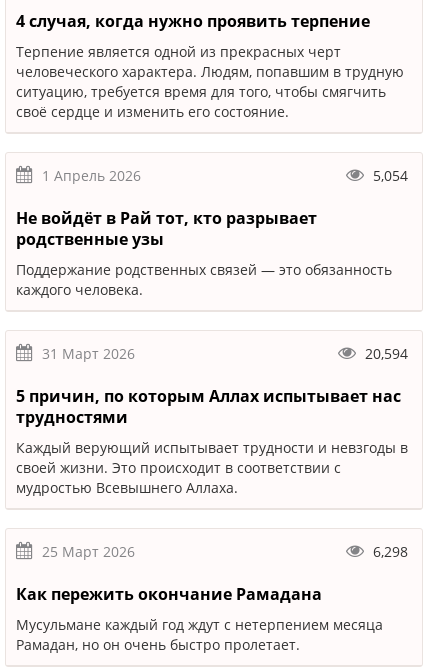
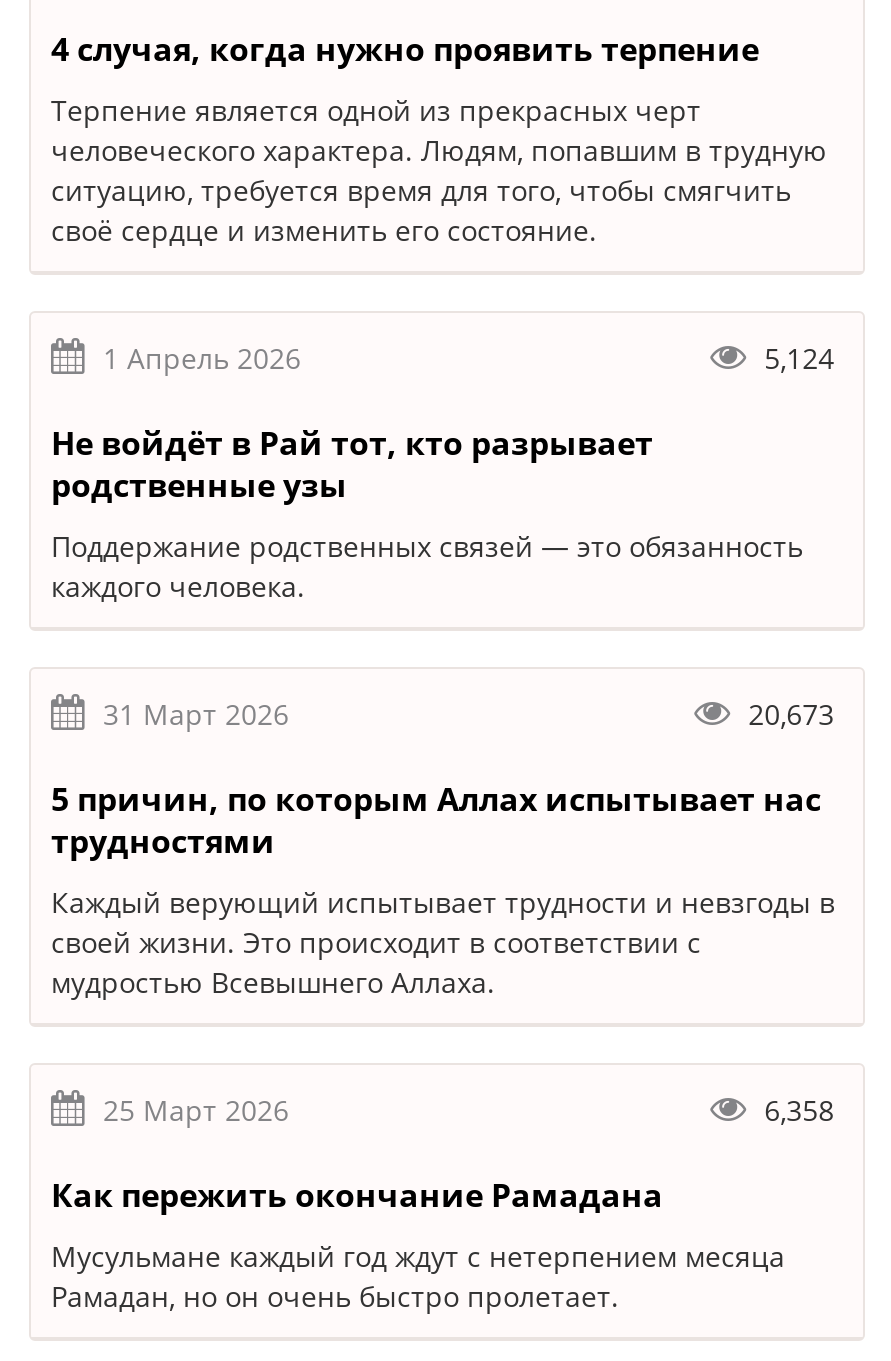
- 5,054
+ 5,124

- 20,594
+ 20,673

- 6,298
+ 6,358
